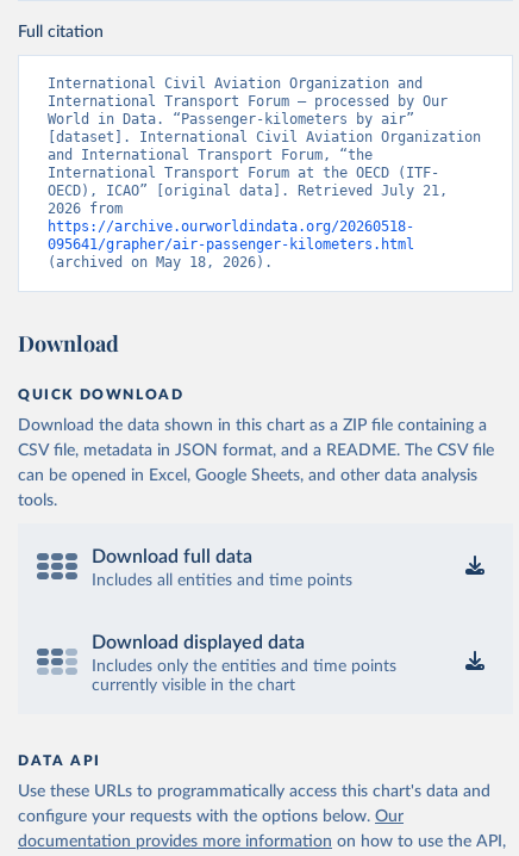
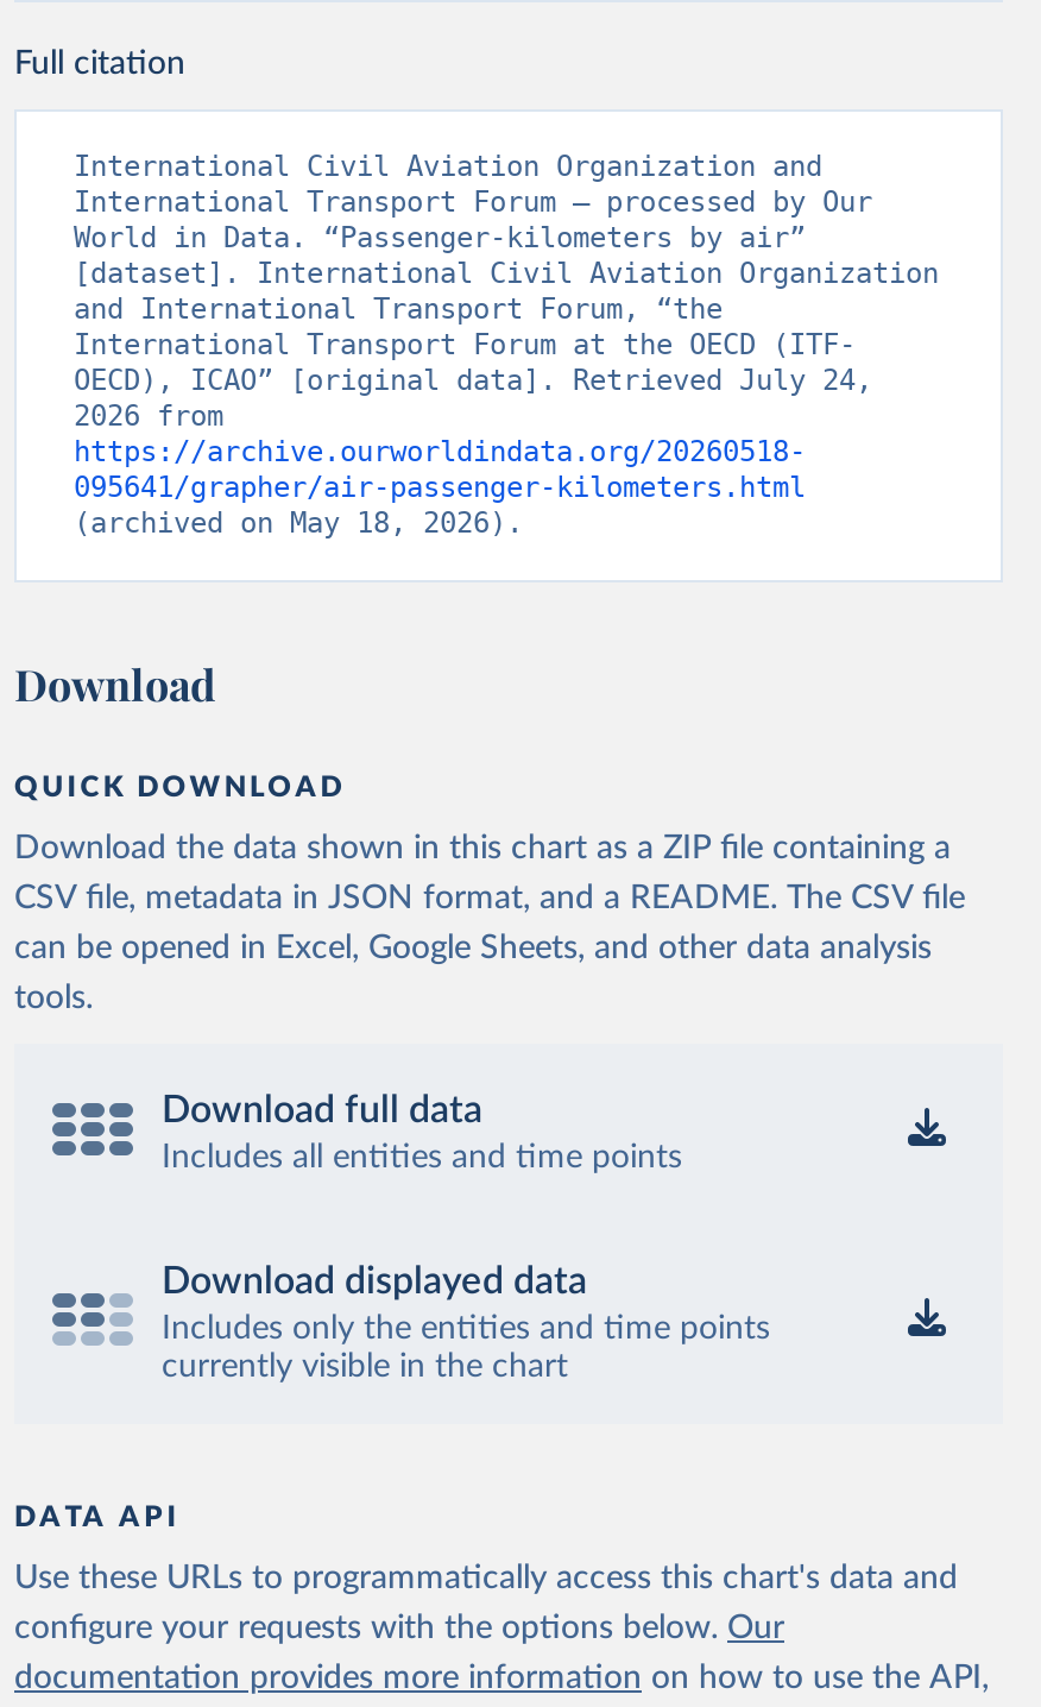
- OECD), ICAO” [original data]. Retrieved July 21,
+ OECD), ICAO” [original data]. Retrieved July 24,
